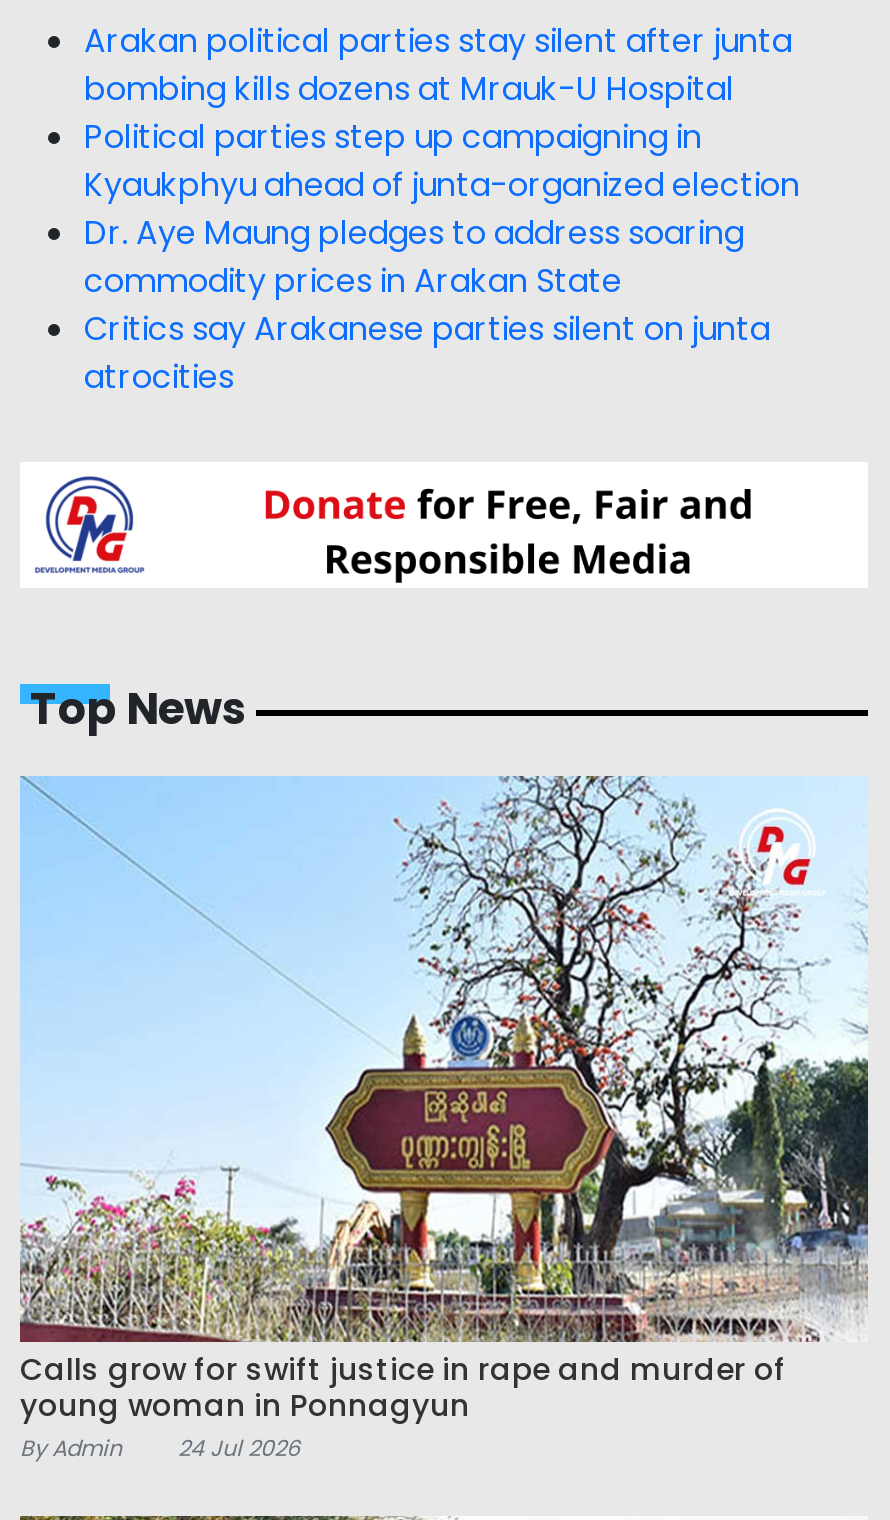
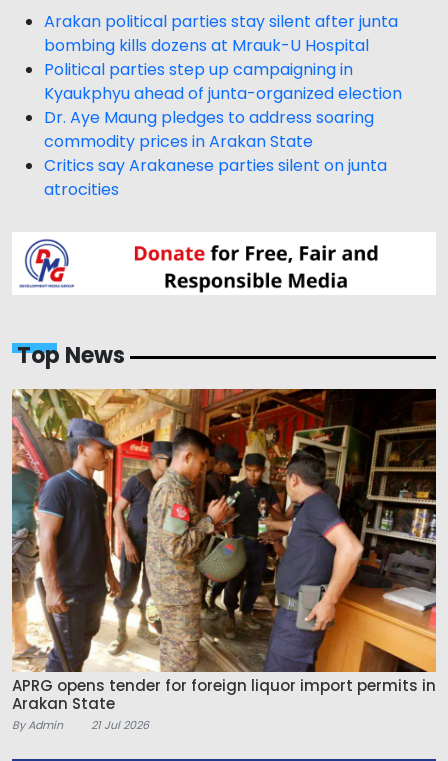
- [image]
- Calls grow for swift justice in rape and murder of
- young woman in Ponnagyun
+ [image]
+ APRG opens tender for foreign liquor import permits in
+ Arakan State

- By Admin 24 Jul 2026
+ By Admin 21 Jul 2026
